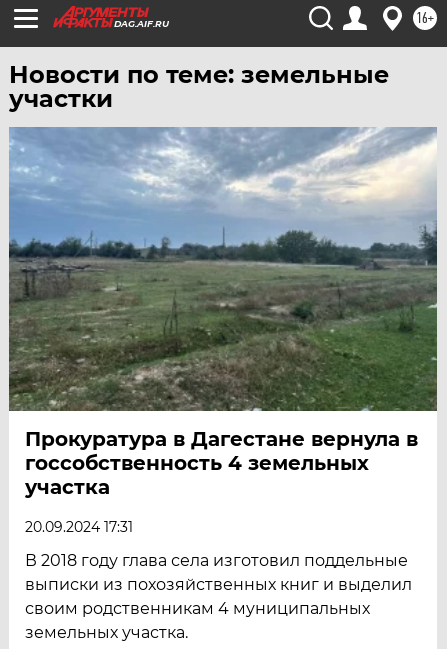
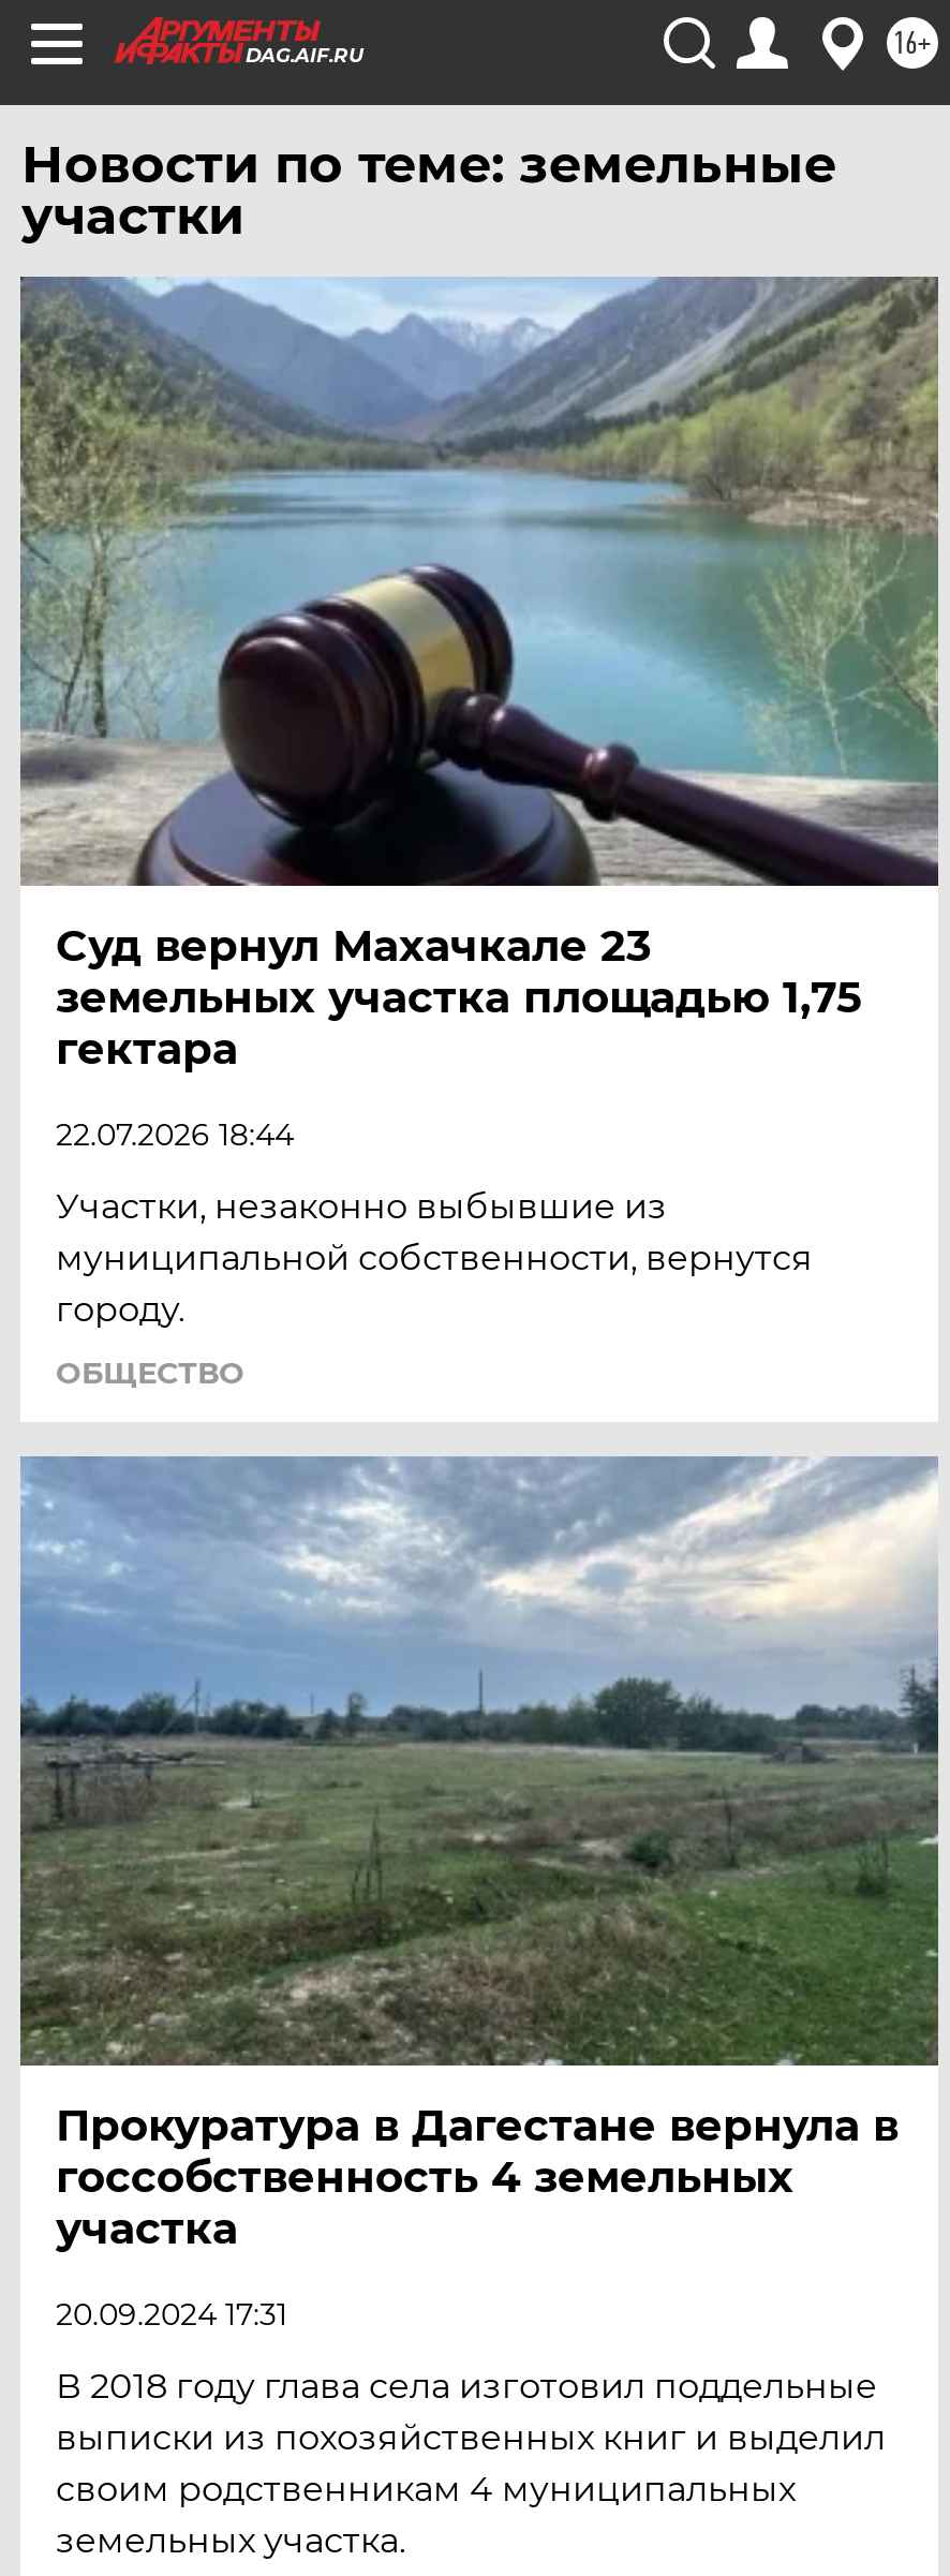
+ [image]
+ Суд вернул Махачкале 23
+ земельных участка площадью 1,75
+ гектара
+ 22.07.2026 18:44
+ Участки, незаконно выбывшие из
+ муниципальной собственности, вернутся
+ городу.
+ ОБЩЕСТВО
